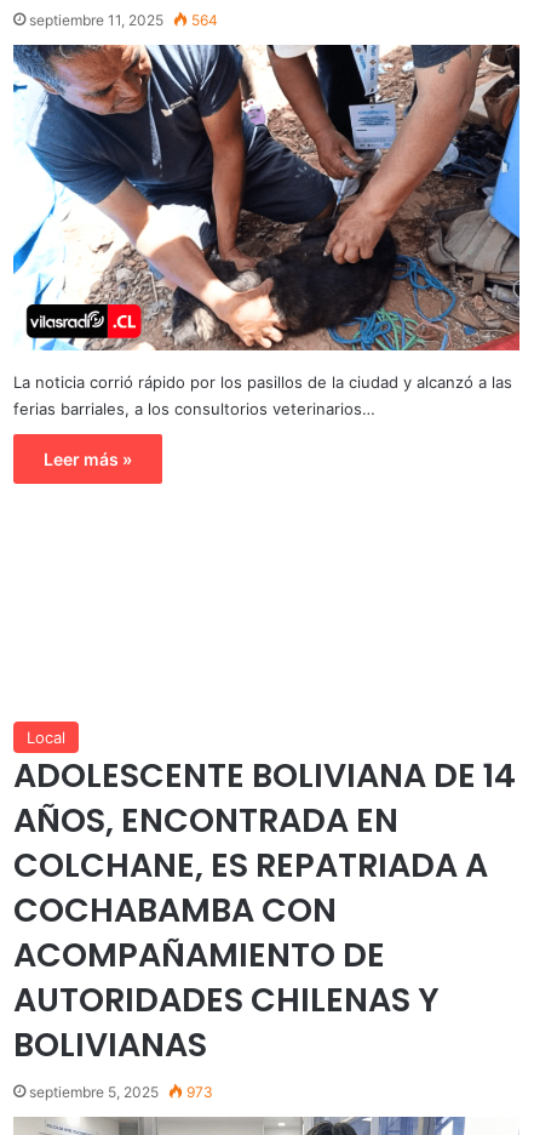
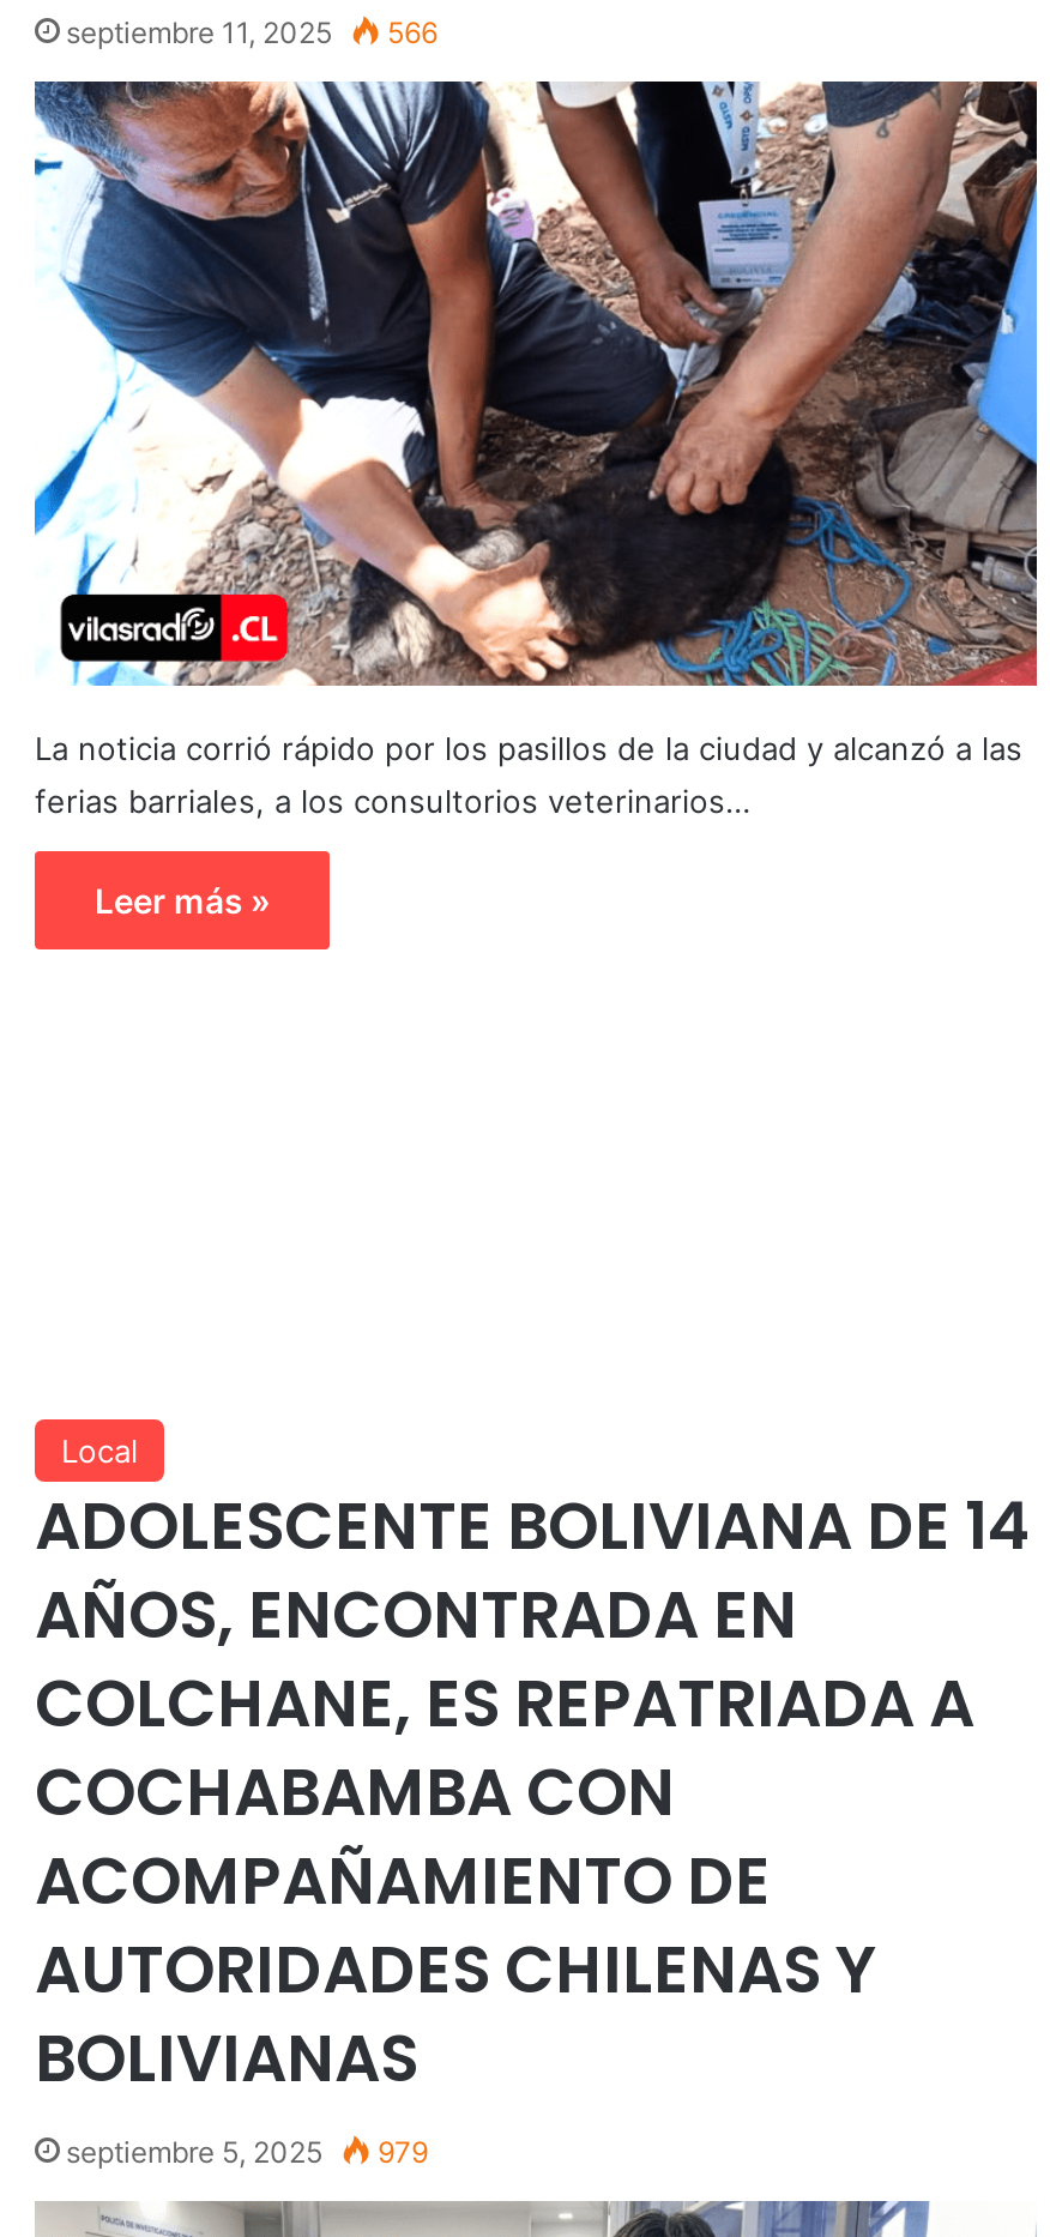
- septiembre 11, 2025 564
+ septiembre 11, 2025 566

- septiembre 5, 2025 973
+ septiembre 5, 2025 979
